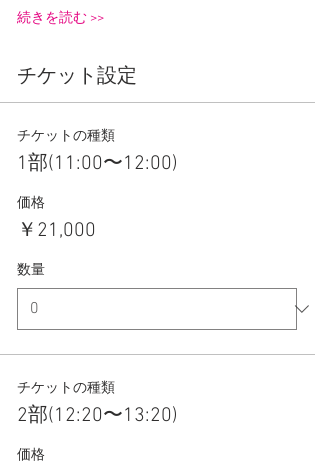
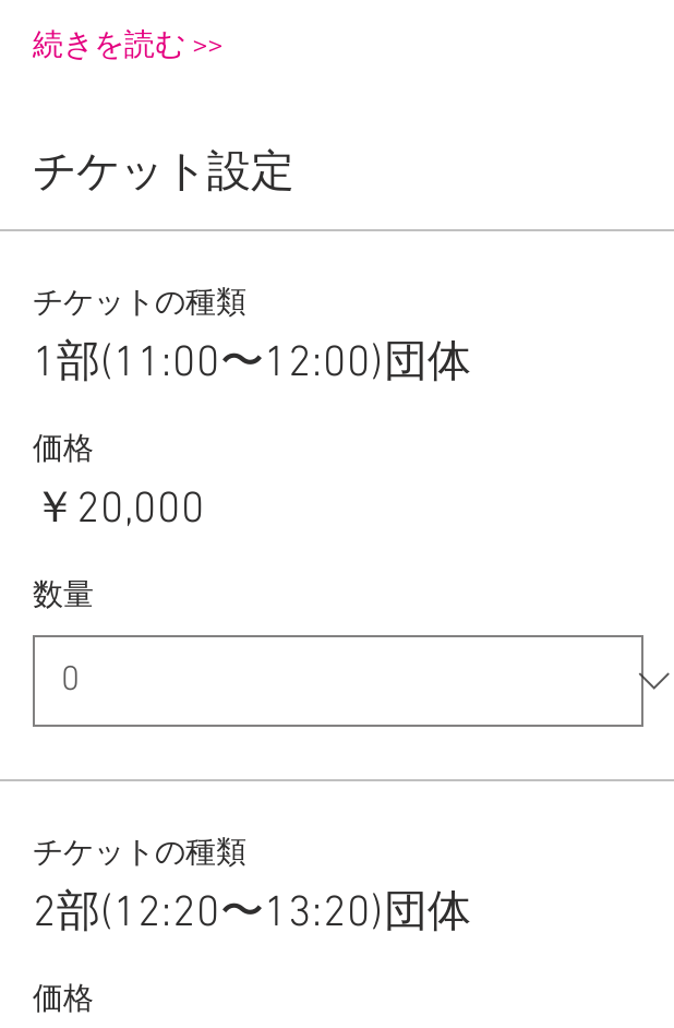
- 1部(11:00〜12:00)
+ 1部(11:00〜12:00)団体

- ￥21,000
+ ￥20,000

- 2部(12:20〜13:20)
+ 2部(12:20〜13:20)団体
